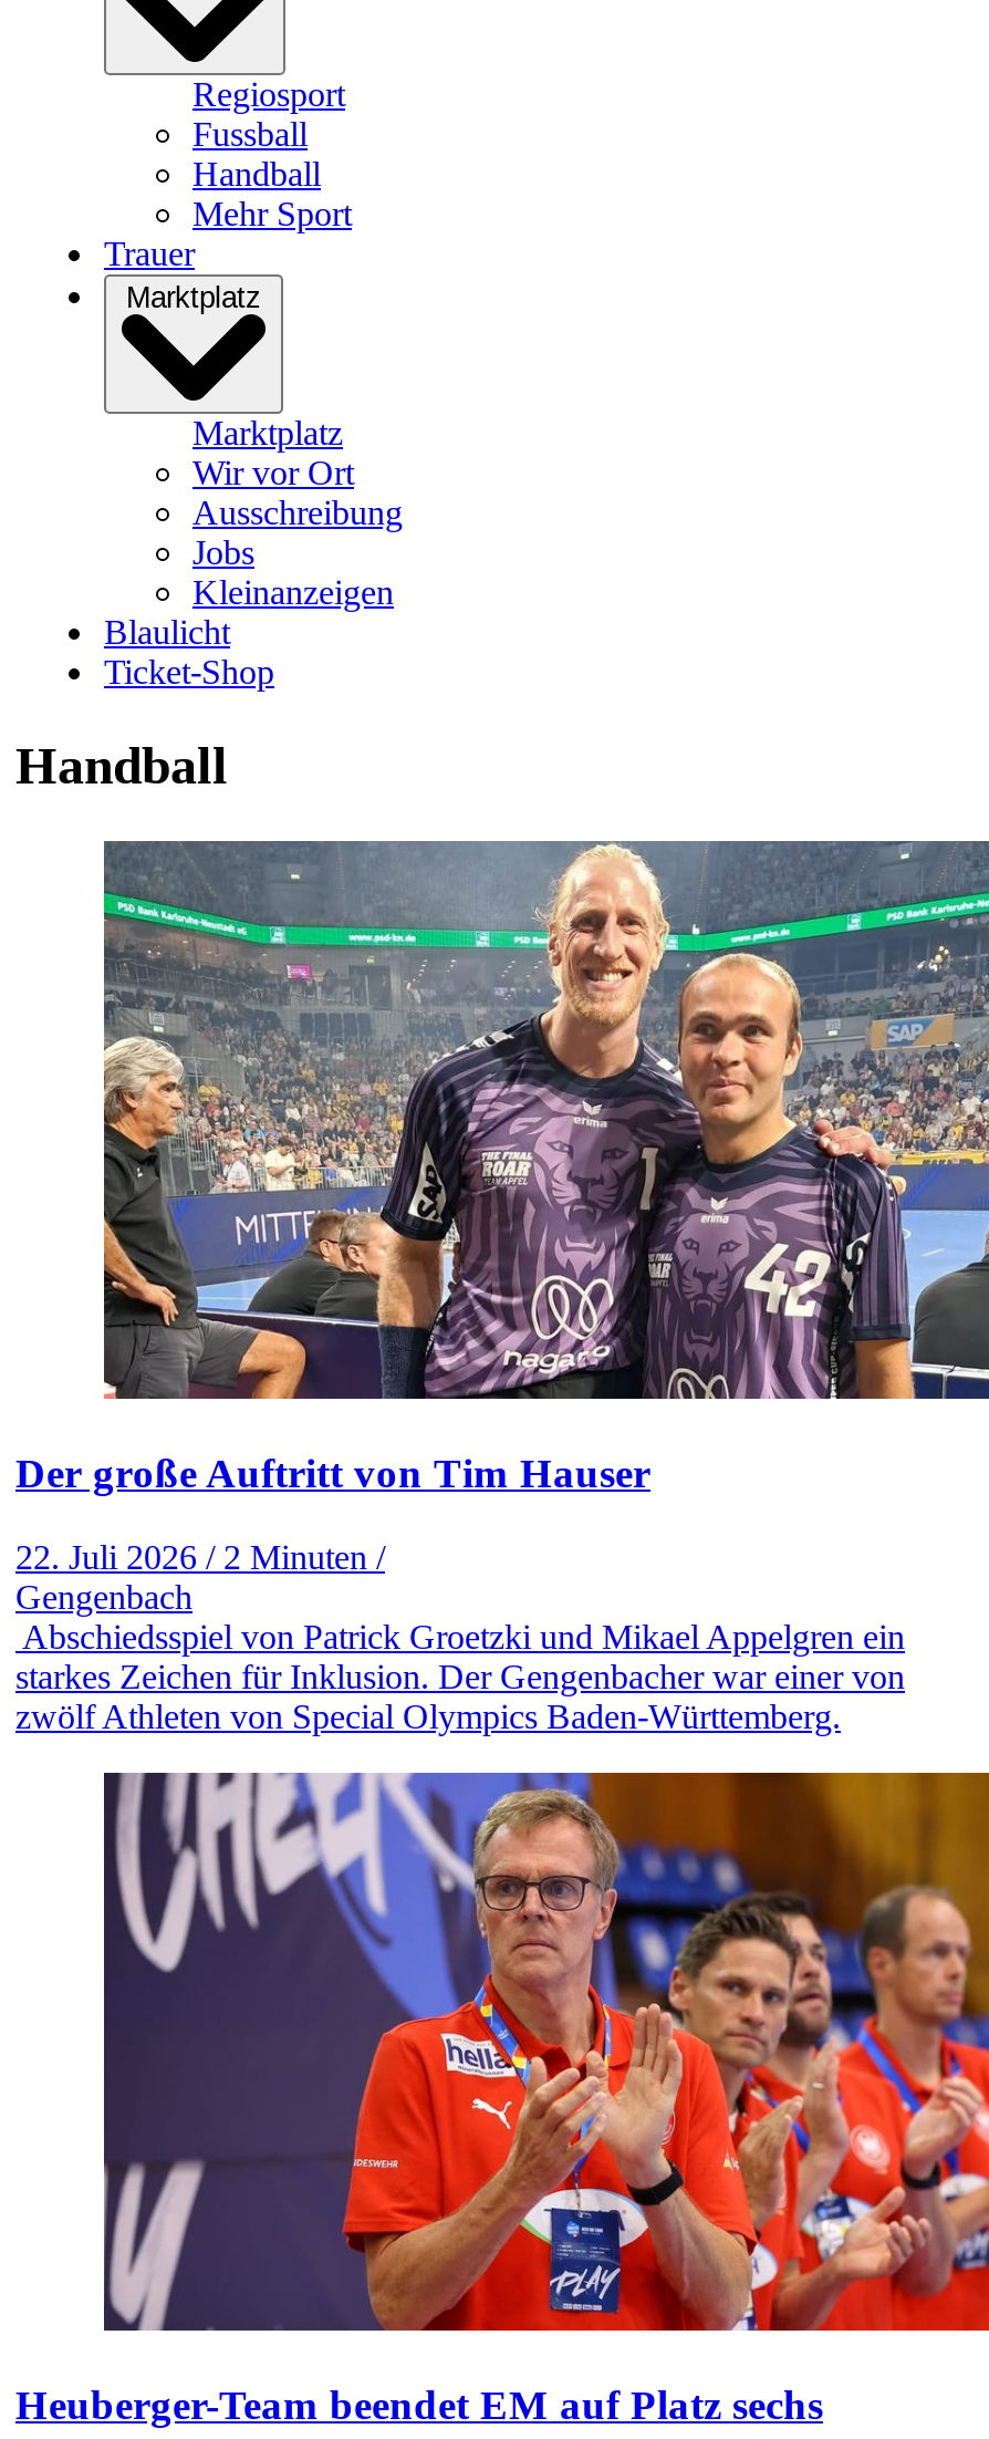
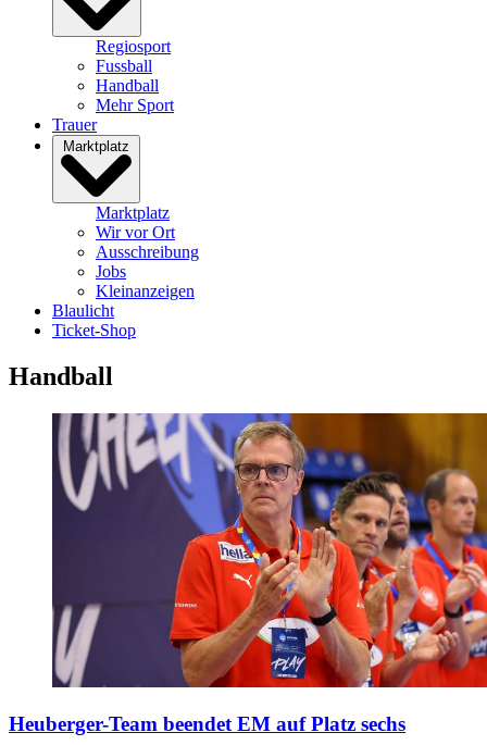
- [image]
- Der große Auftritt von Tim Hauser
- 22. Juli 2026 / 2 Minuten /
- Gengenbach
- Abschiedsspiel von Patrick Groetzki und Mikael Appelgren ein
- starkes Zeichen für Inklusion. Der Gengenbacher war einer von
- zwölf Athleten von Special Olympics Baden-Württemberg.
